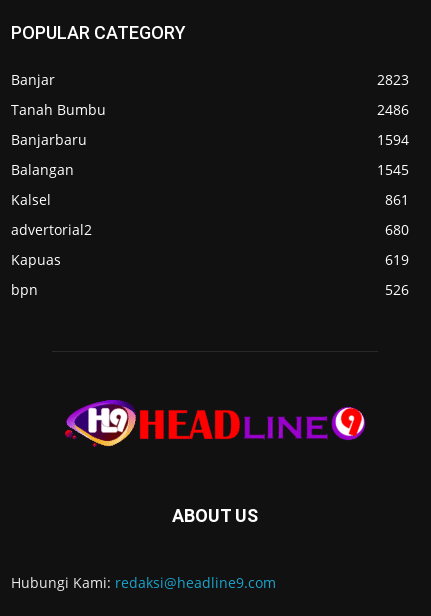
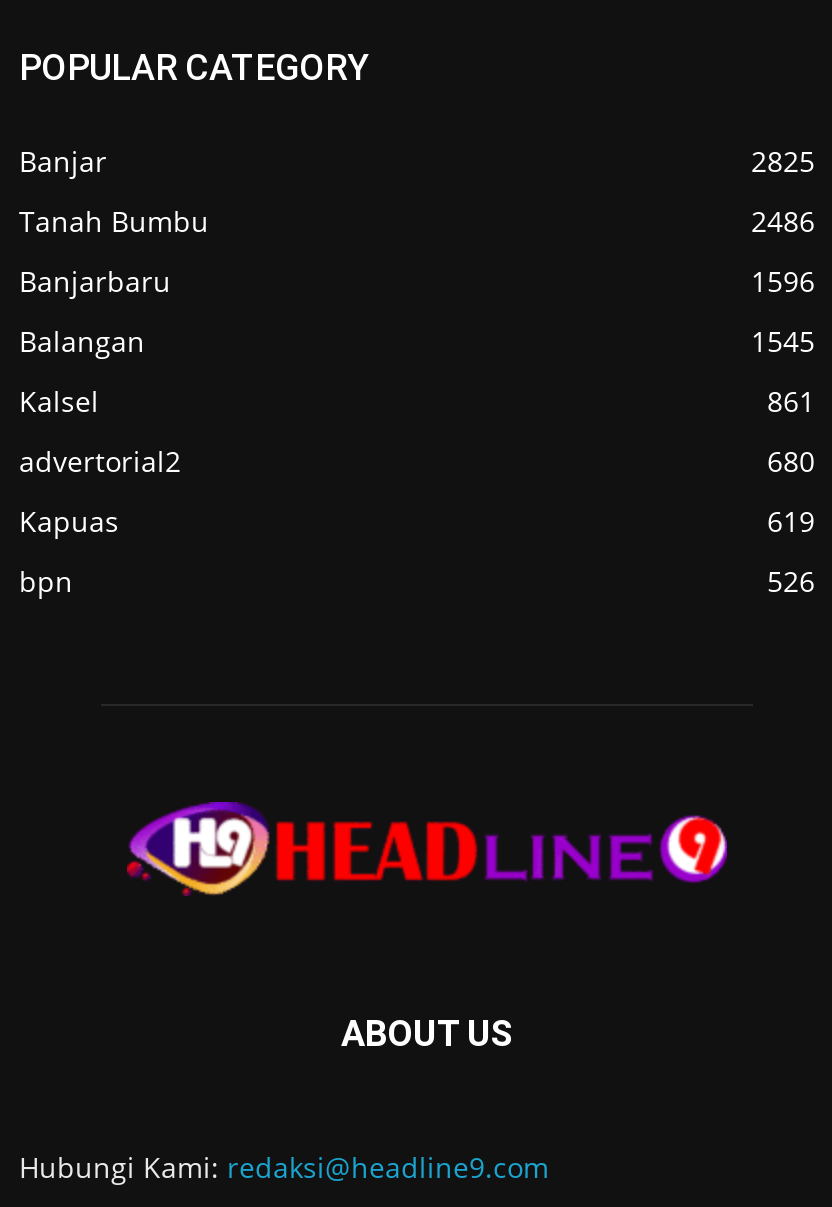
- 2823
+ 2825

- 1594
+ 1596
